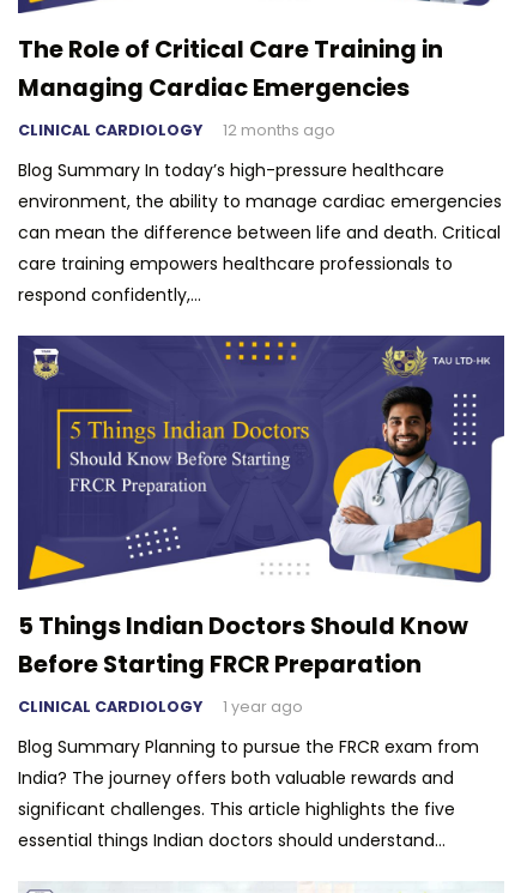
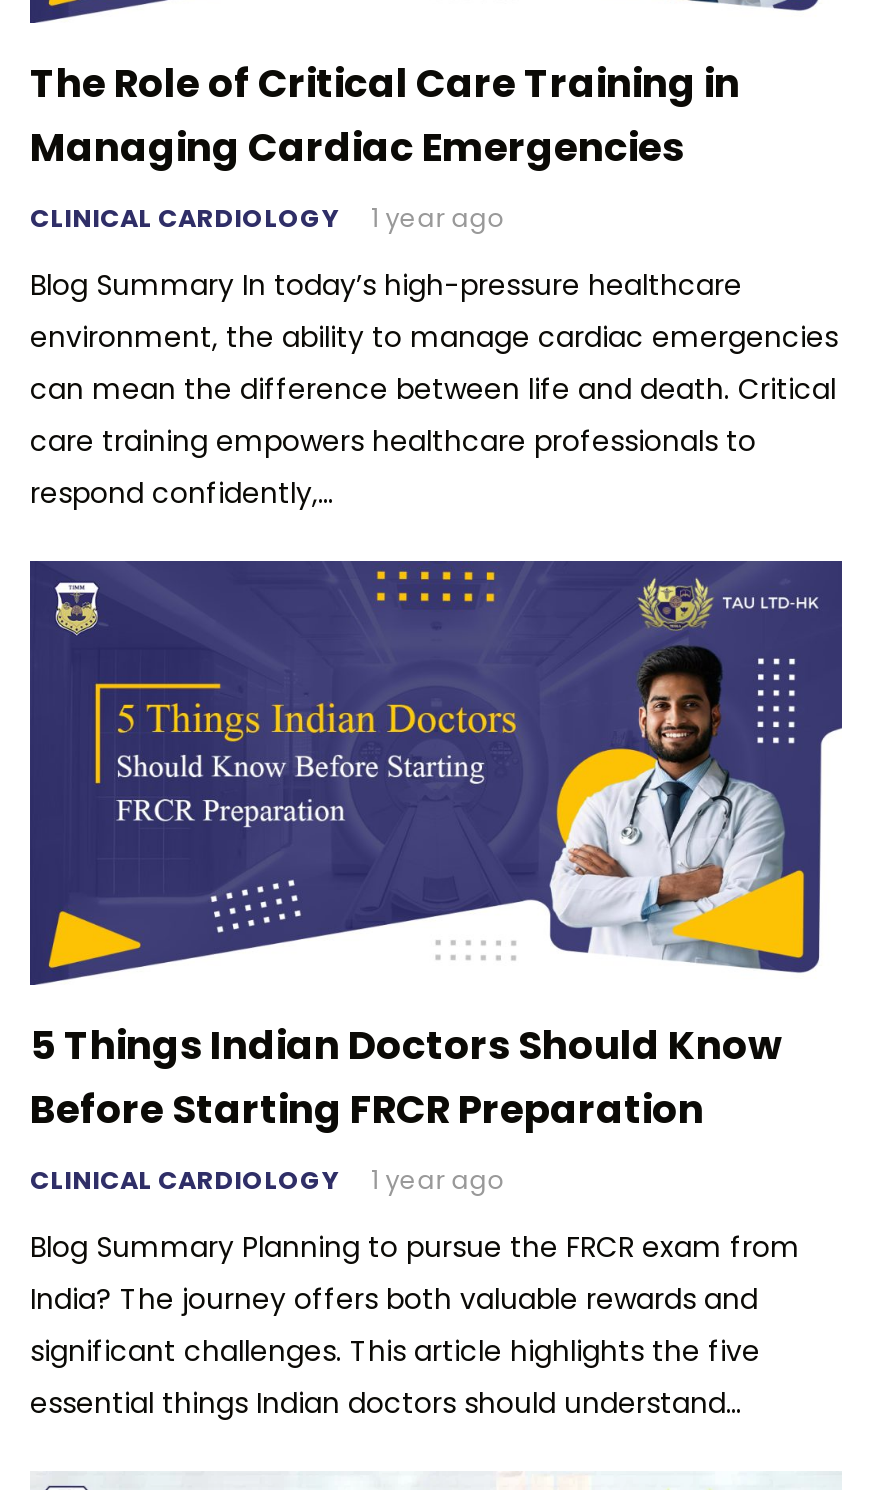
- CLINICAL CARDIOLOGY 12 months ago
+ CLINICAL CARDIOLOGY 1 year ago
